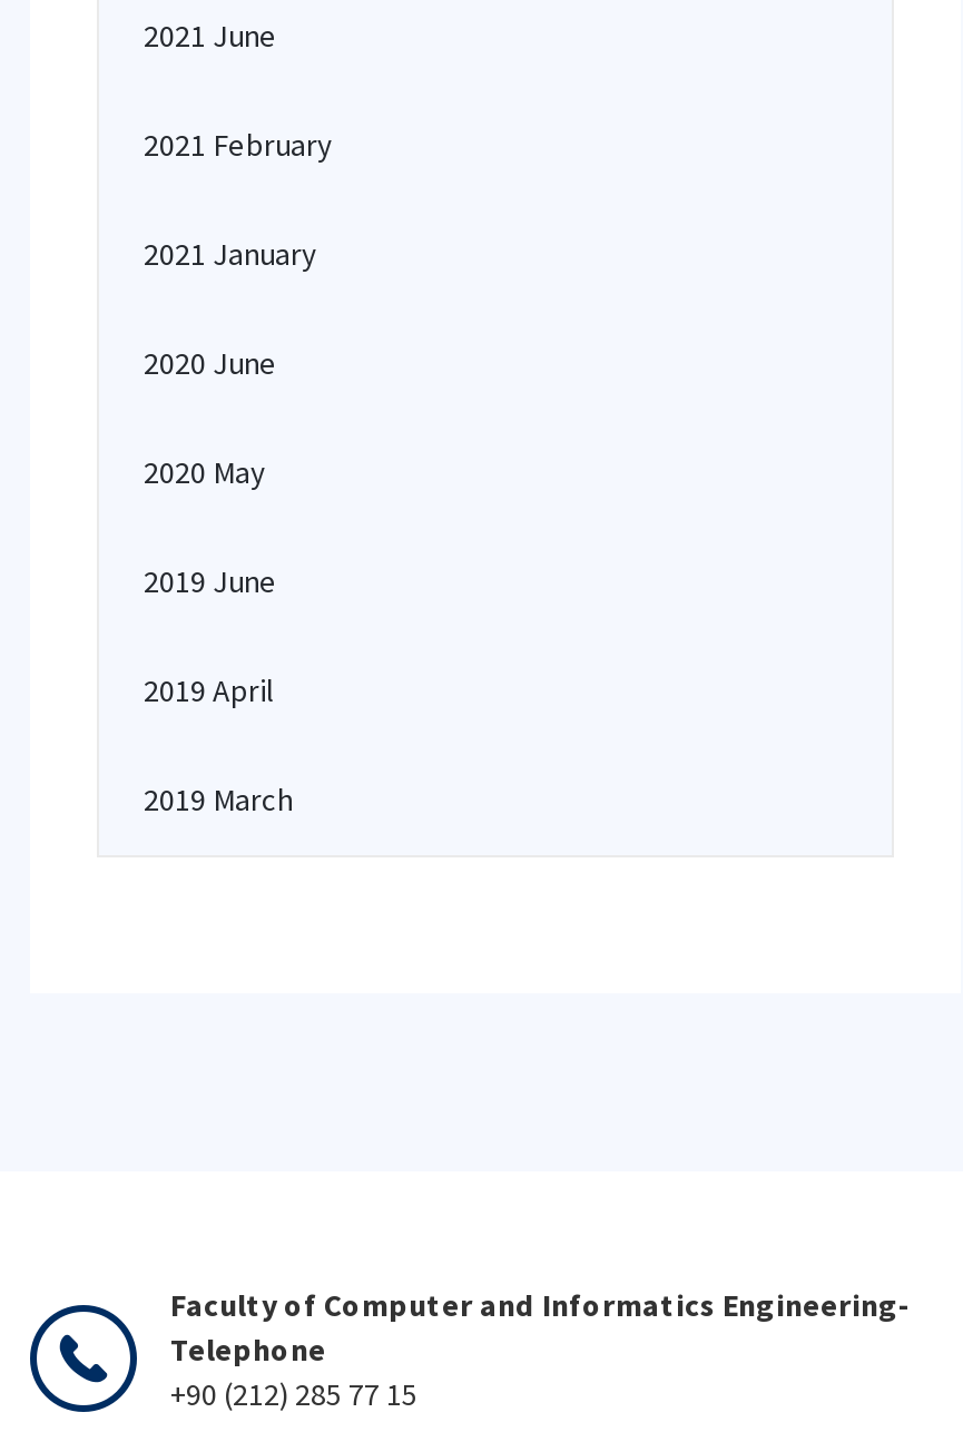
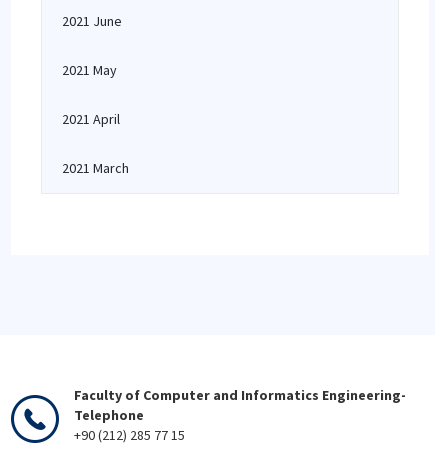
- 2021 February
- 2021 January
- 2020 June
- 2020 May
- 2019 June
- 2019 April
- 2019 March
+ 2021 May
+ 2021 April
+ 2021 March
